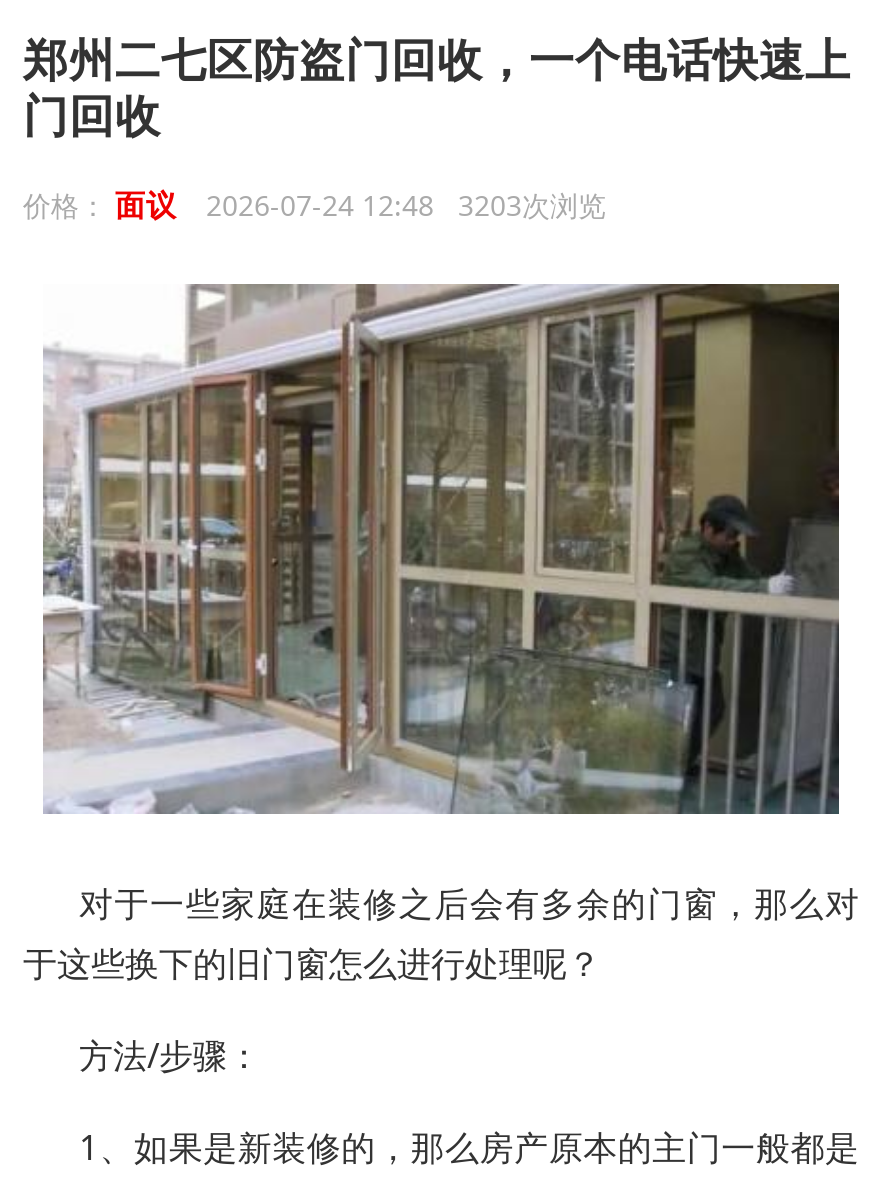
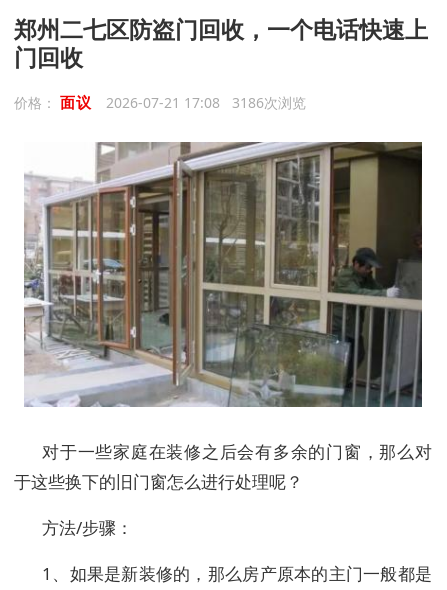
- 价格：面议 2026-07-24 12:48 3203次浏览
+ 价格：面议 2026-07-21 17:08 3186次浏览
